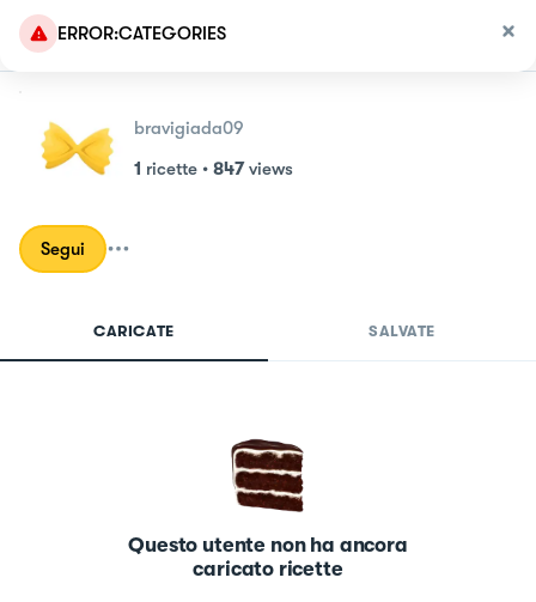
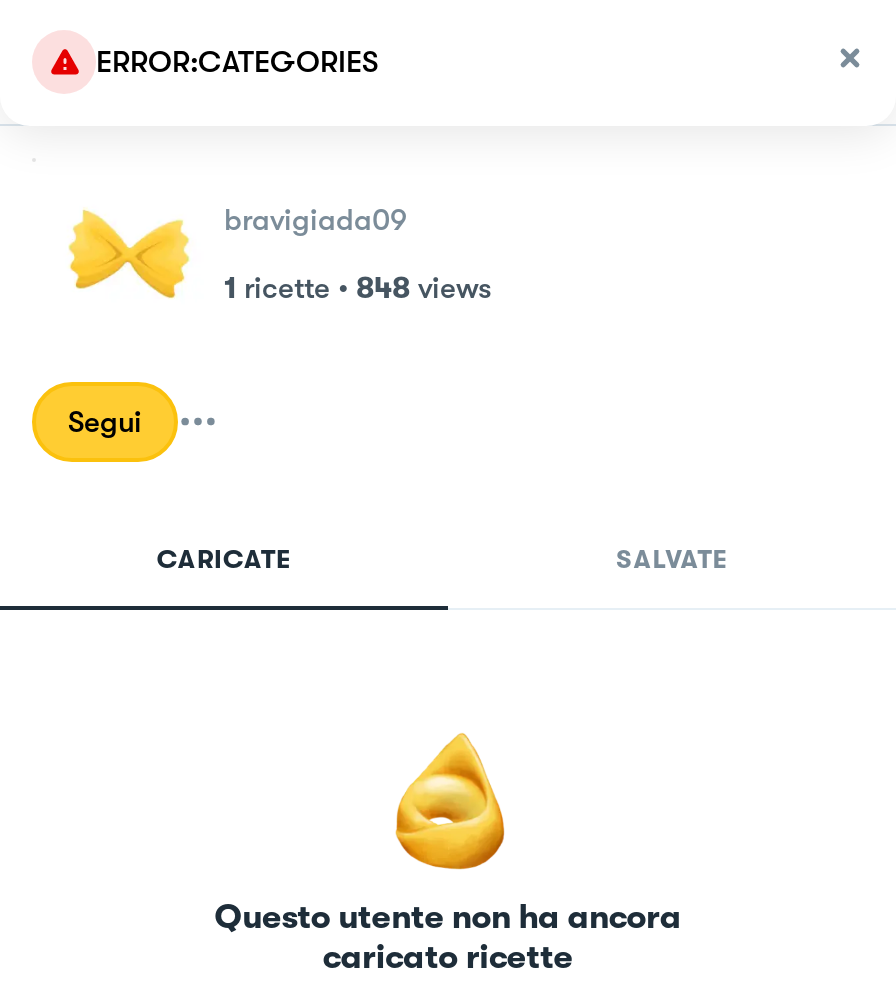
- 1 ricette • 847 views
+ 1 ricette • 848 views

- [image]
+ [image]
